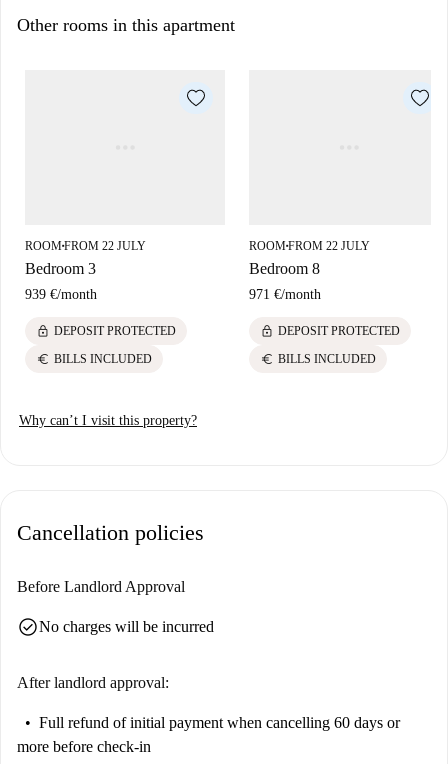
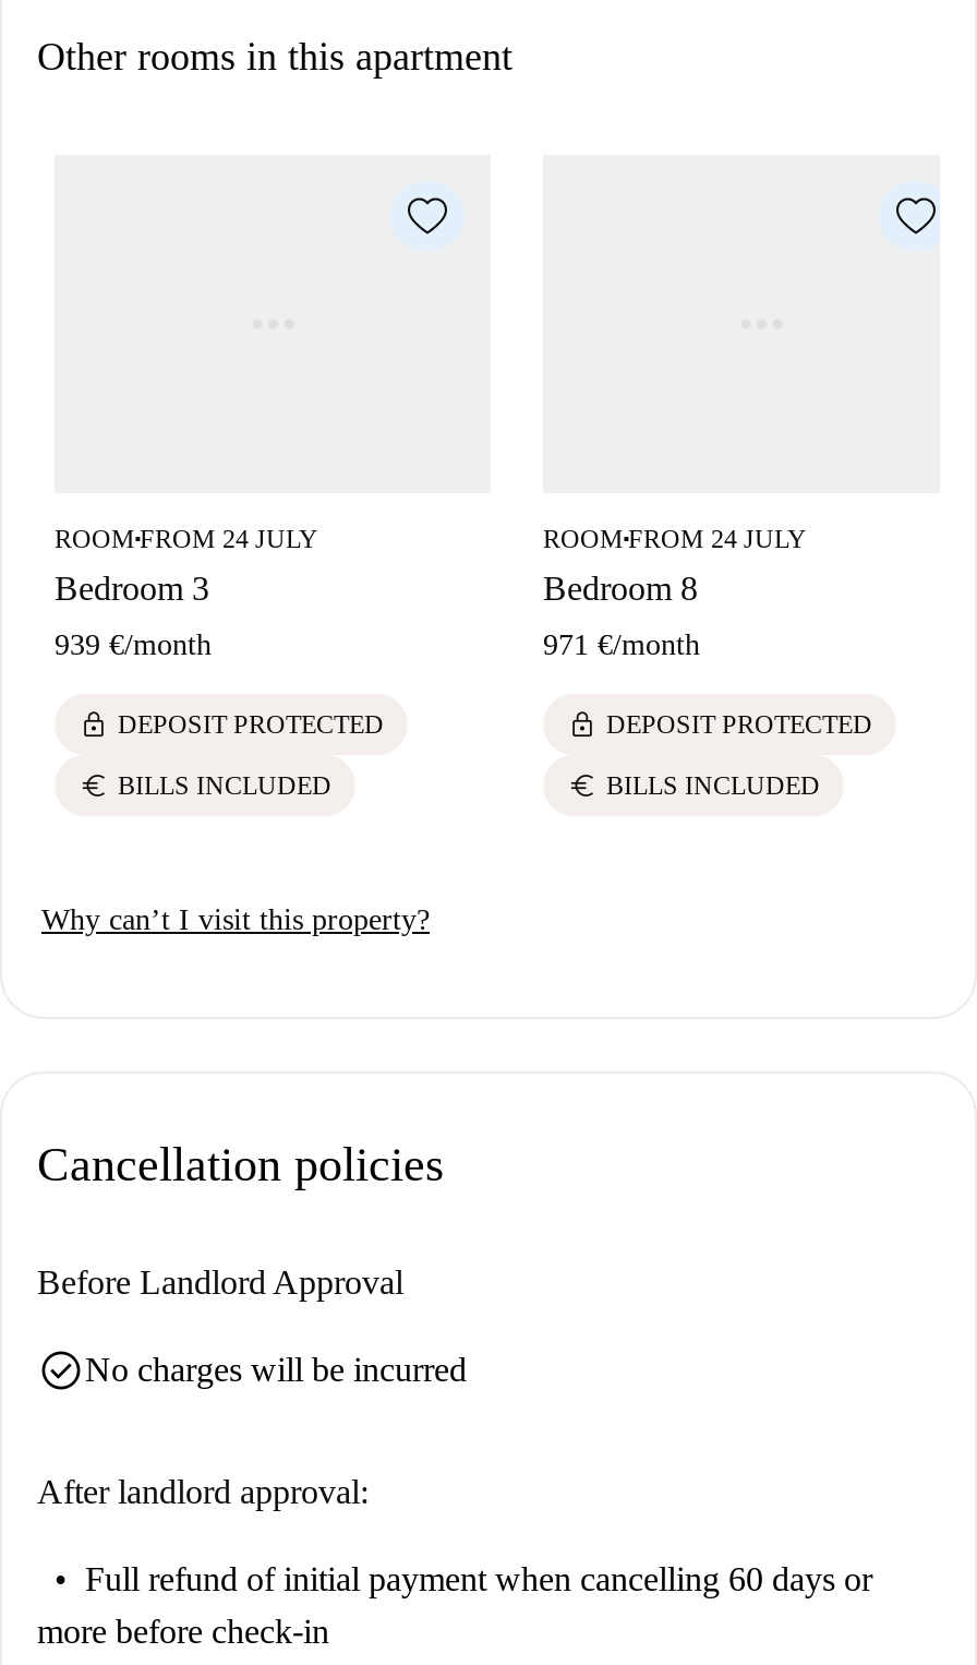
- ROOM FROM 22 JULY
+ ROOM FROM 24 JULY

- ROOM FROM 22 JULY
+ ROOM FROM 24 JULY
